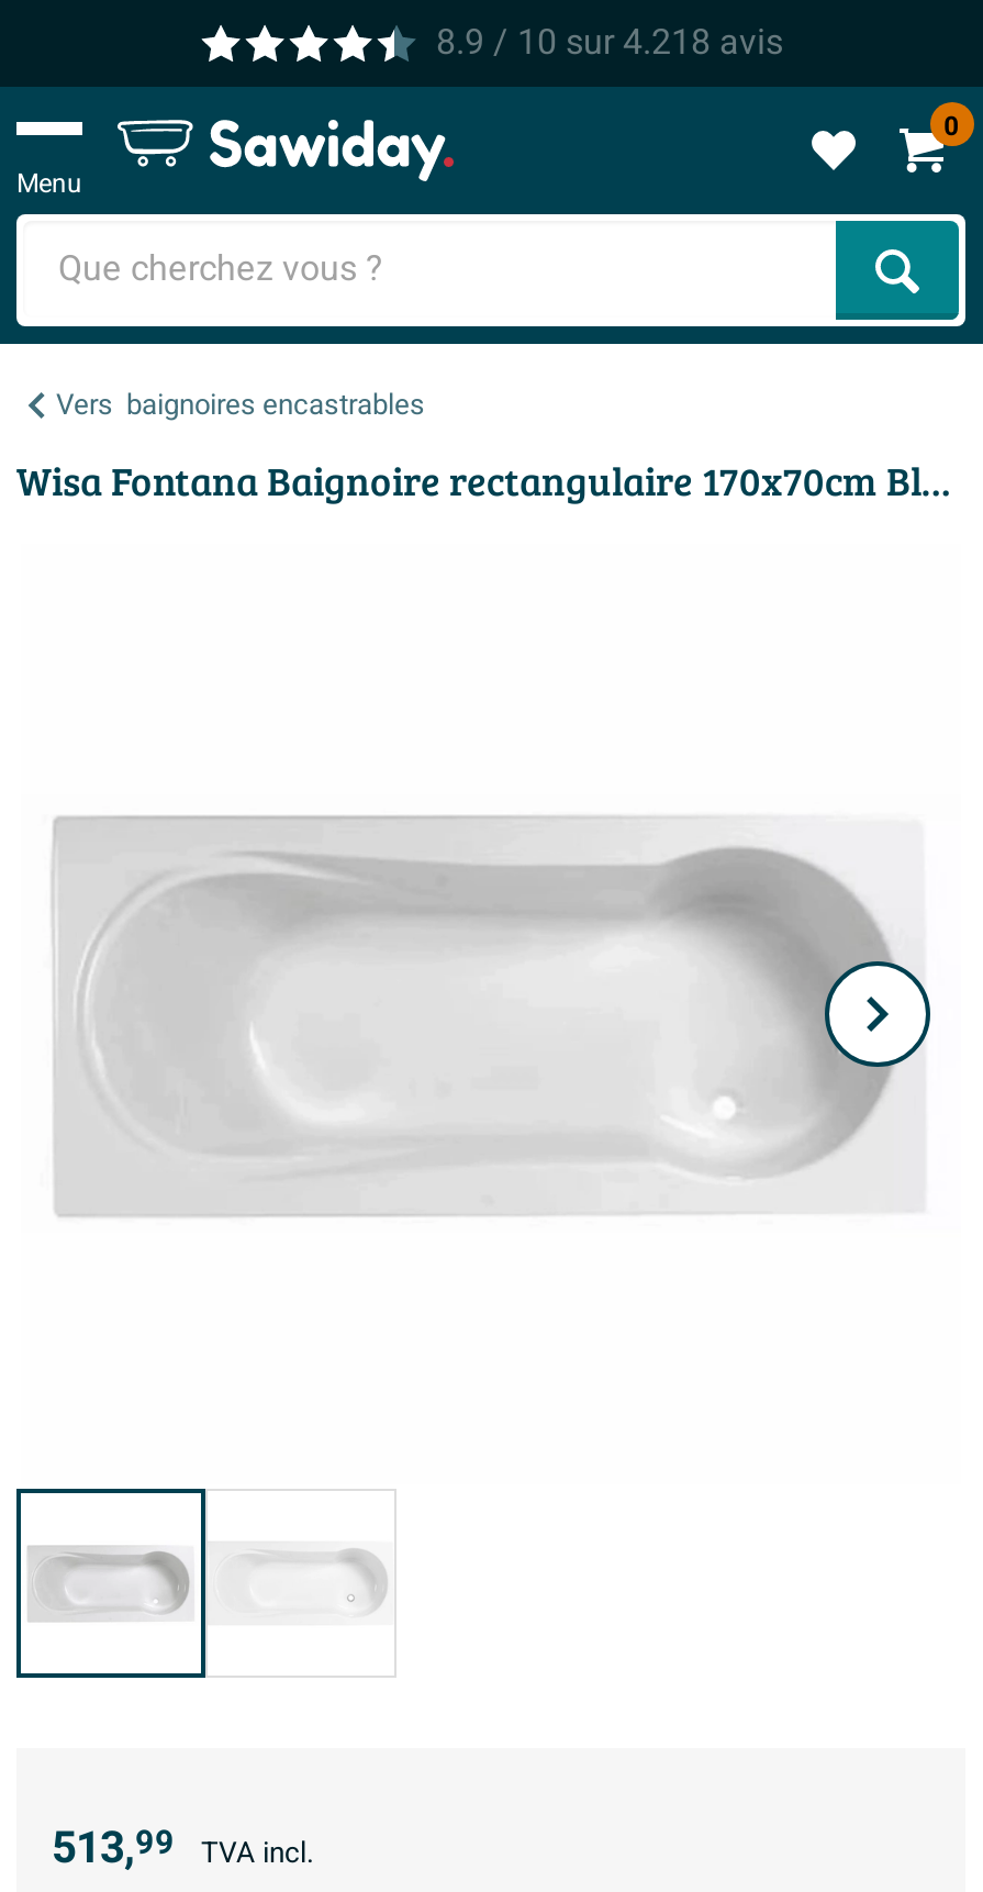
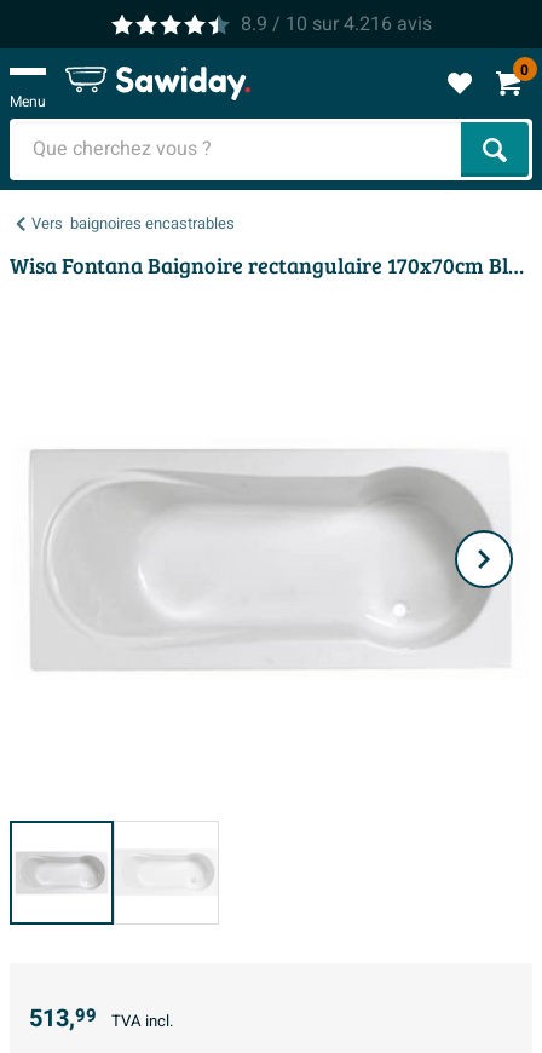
- 8.9 / 10 sur4.218 avis
+ 8.9 / 10 sur4.216 avis
